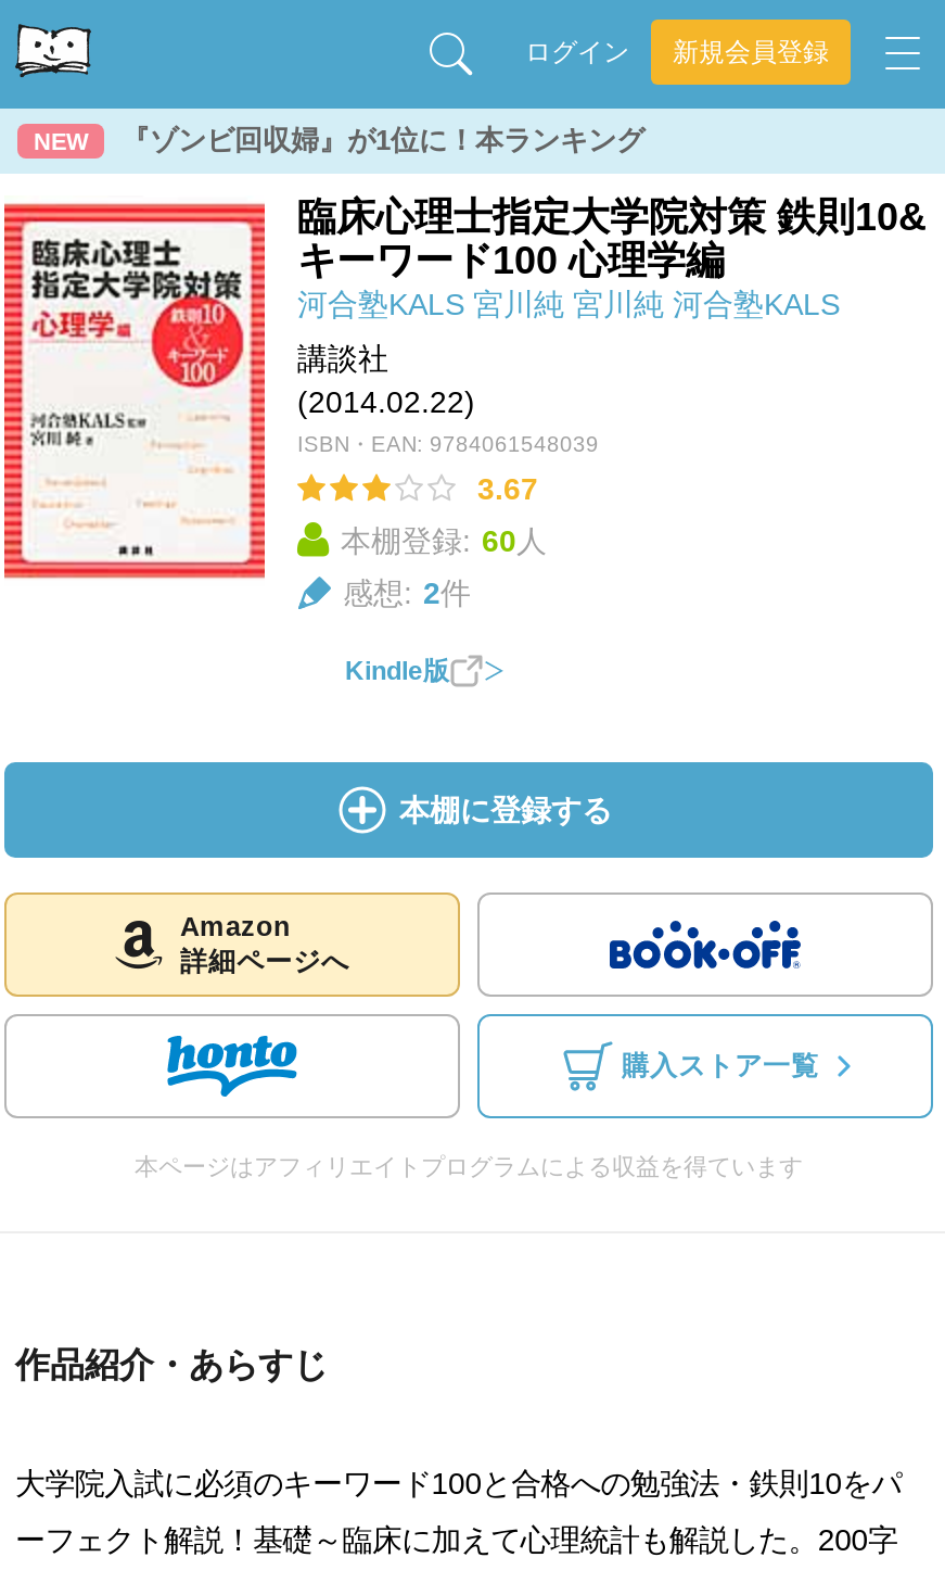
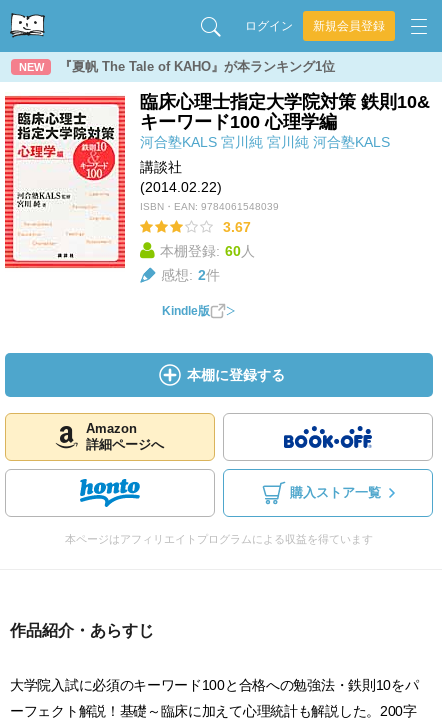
- 『ゾンビ回収婦』が1位に！本ランキング
+ 『夏帆 The Tale of KAHO』が本ランキング1位
